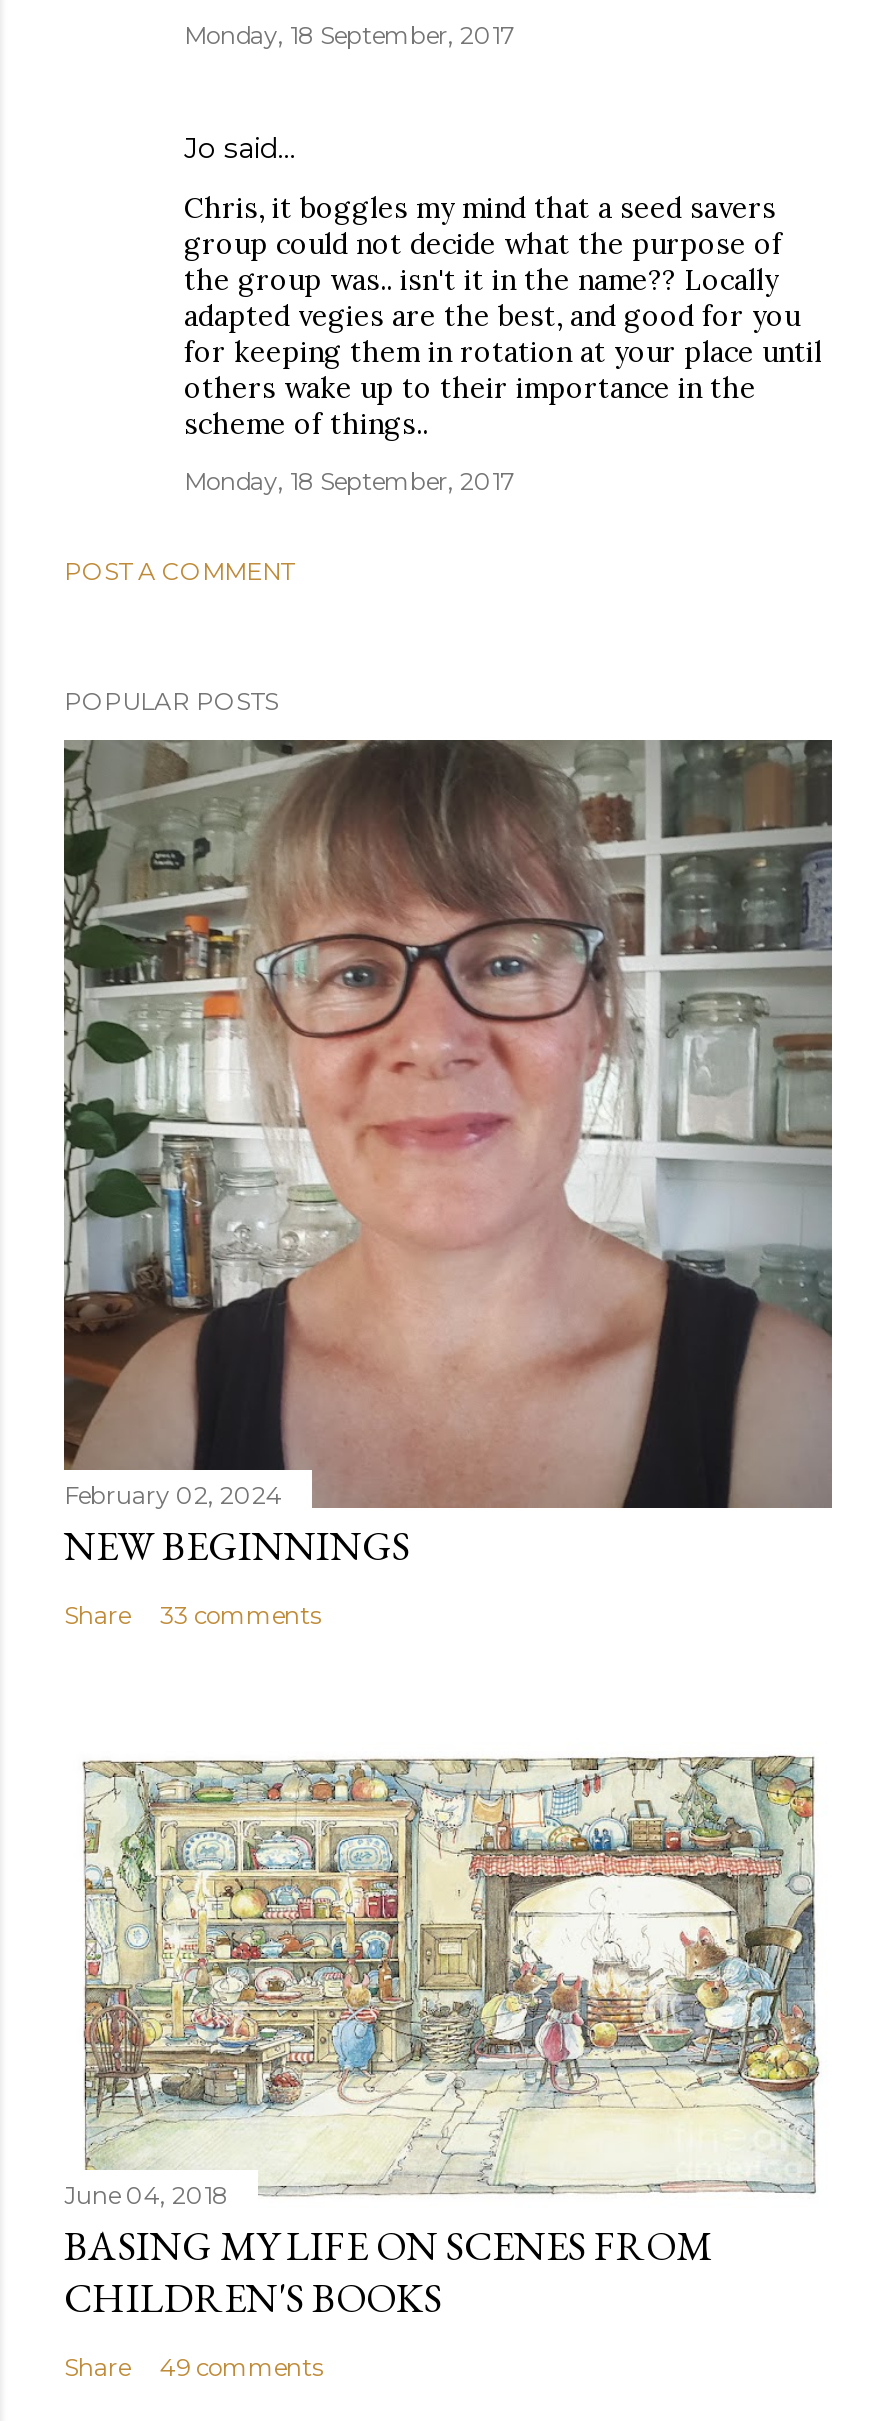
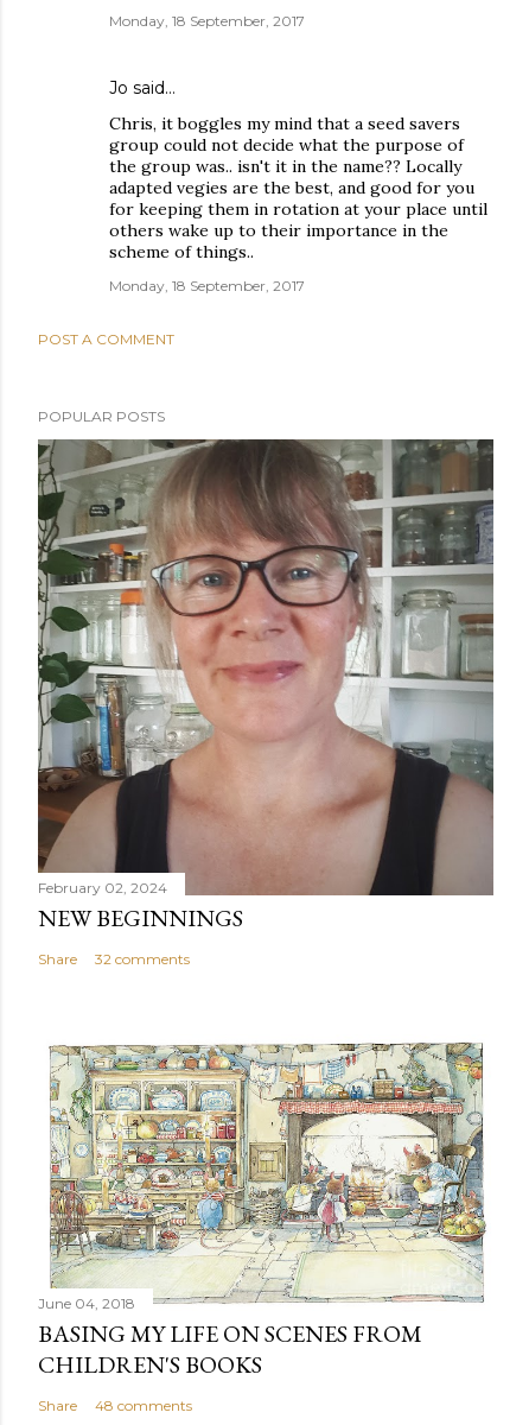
- Share 33 comments
+ Share 32 comments

- Share 49 comments
+ Share 48 comments
